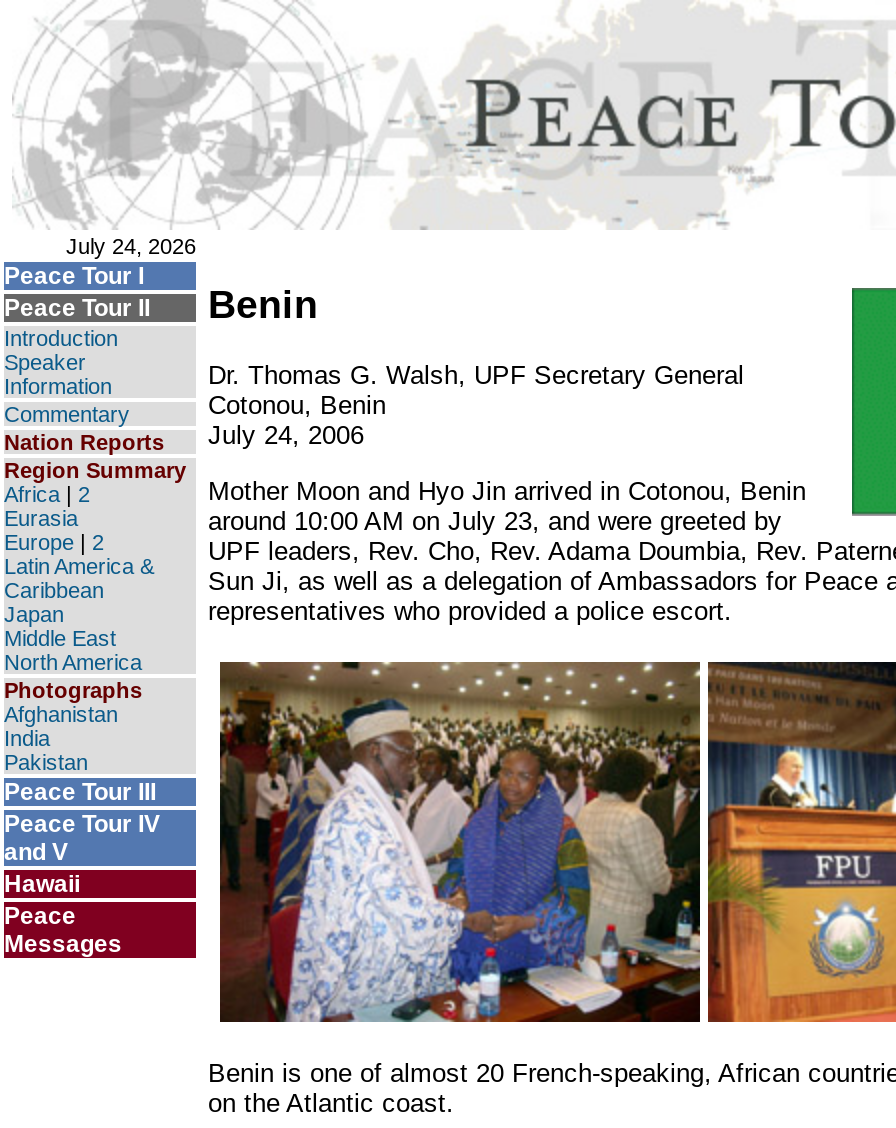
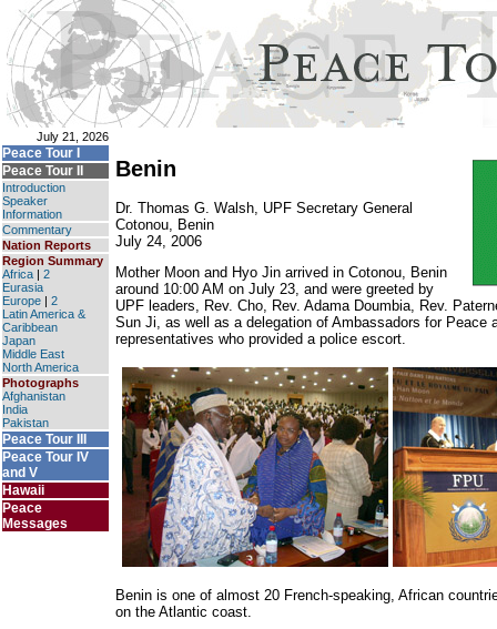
- July 24, 2026
+ July 21, 2026
